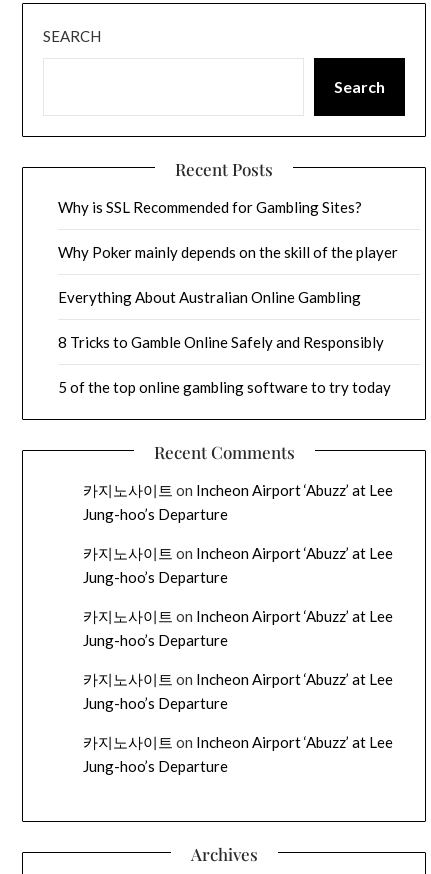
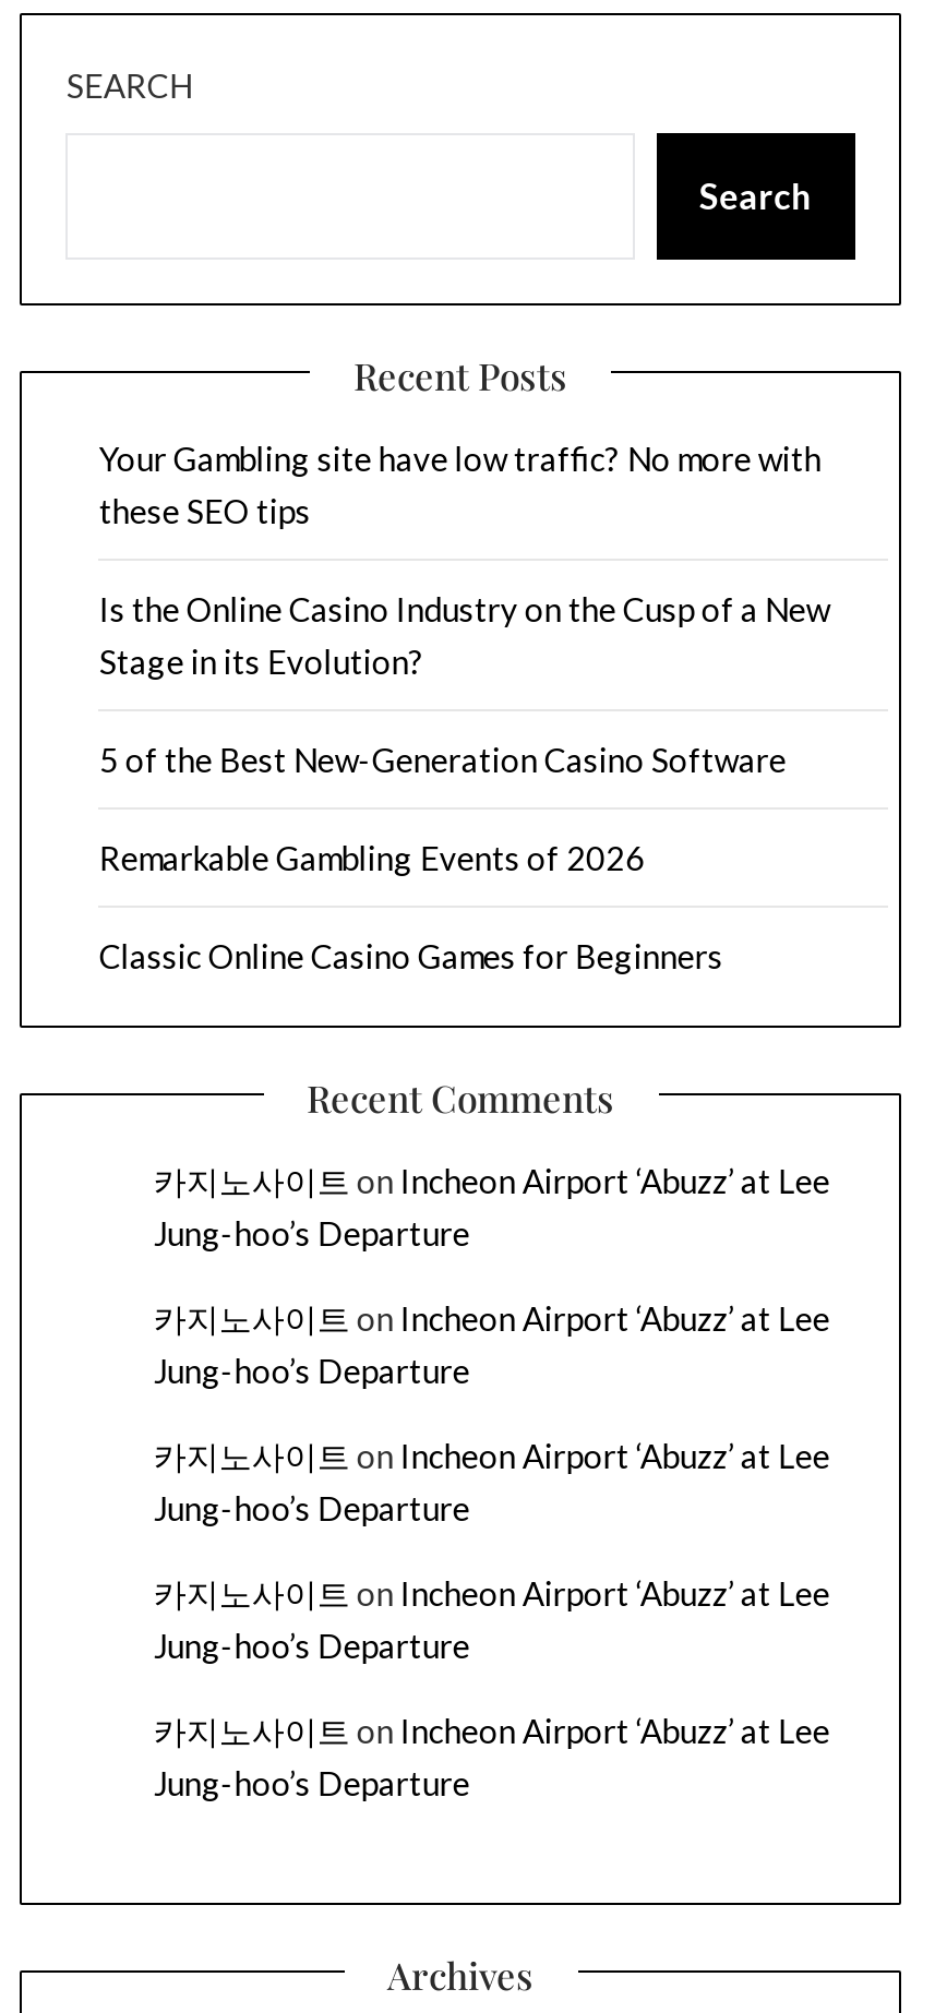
- Why is SSL Recommended for Gambling Sites?
+ Your Gambling site have low traffic? No more with
+ these SEO tips

- Why Poker mainly depends on the skill of the player
+ Is the Online Casino Industry on the Cusp of a New
+ Stage in its Evolution?

- Everything About Australian Online Gambling
+ 5 of the Best New-Generation Casino Software

- 8 Tricks to Gamble Online Safely and Responsibly
+ Remarkable Gambling Events of 2026

- 5 of the top online gambling software to try today
+ Classic Online Casino Games for Beginners
